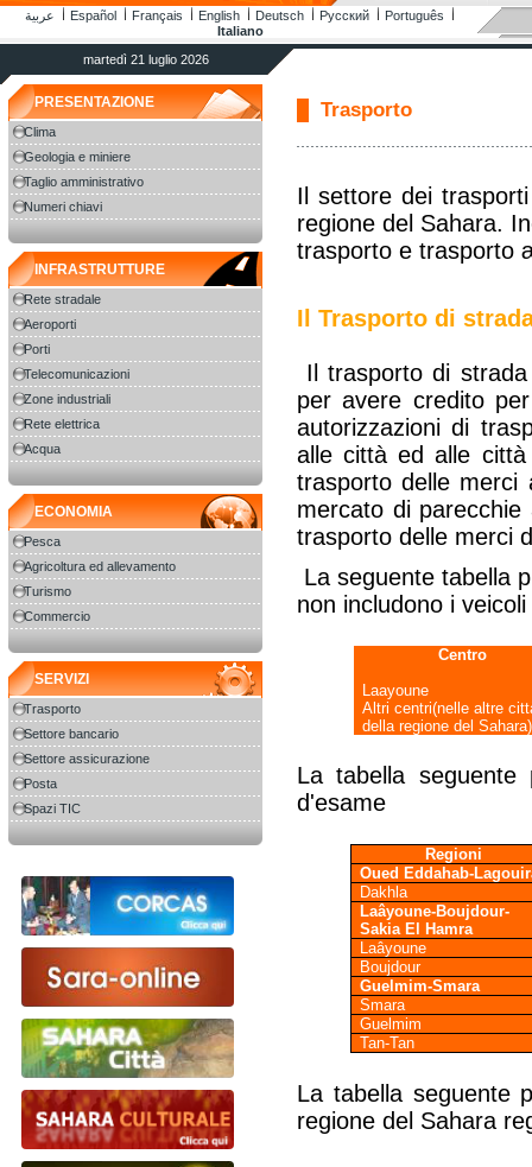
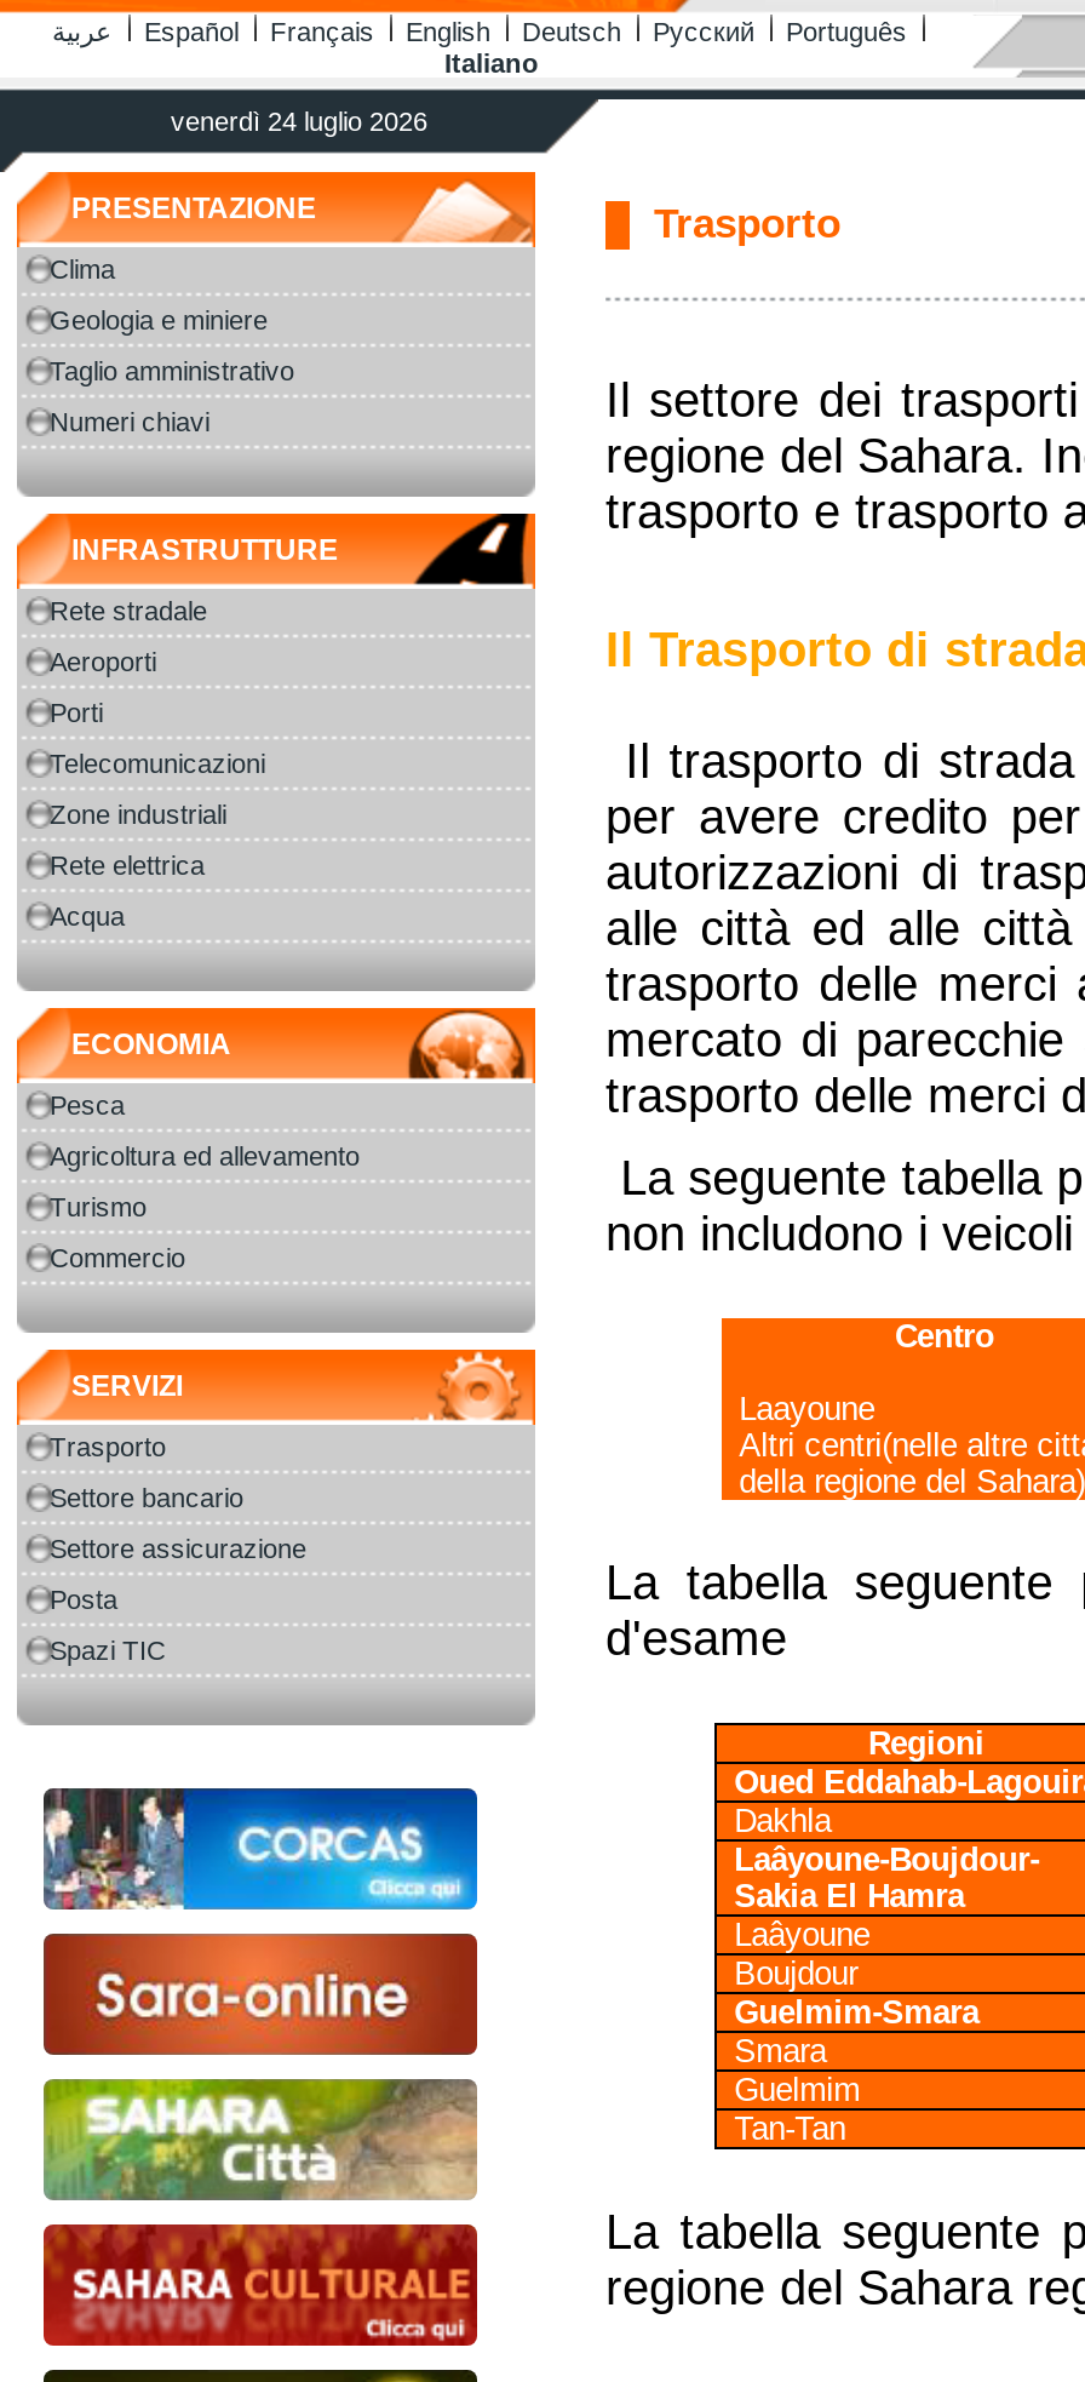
- martedì 21 luglio 2026
+ venerdì 24 luglio 2026
